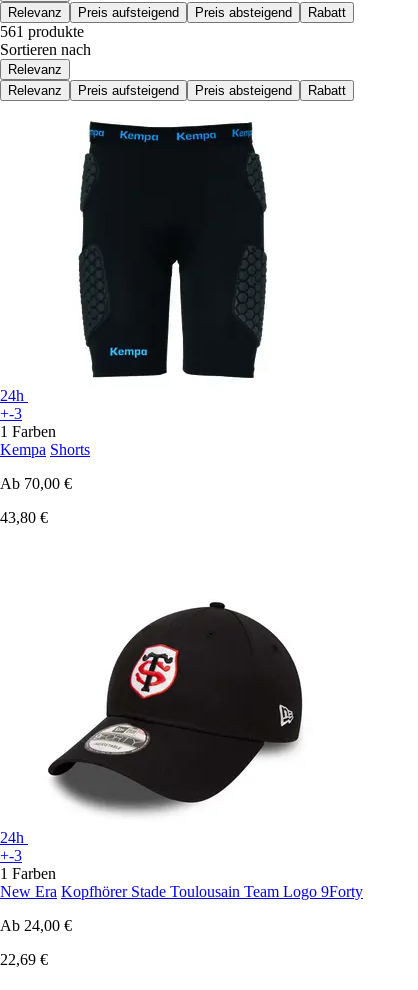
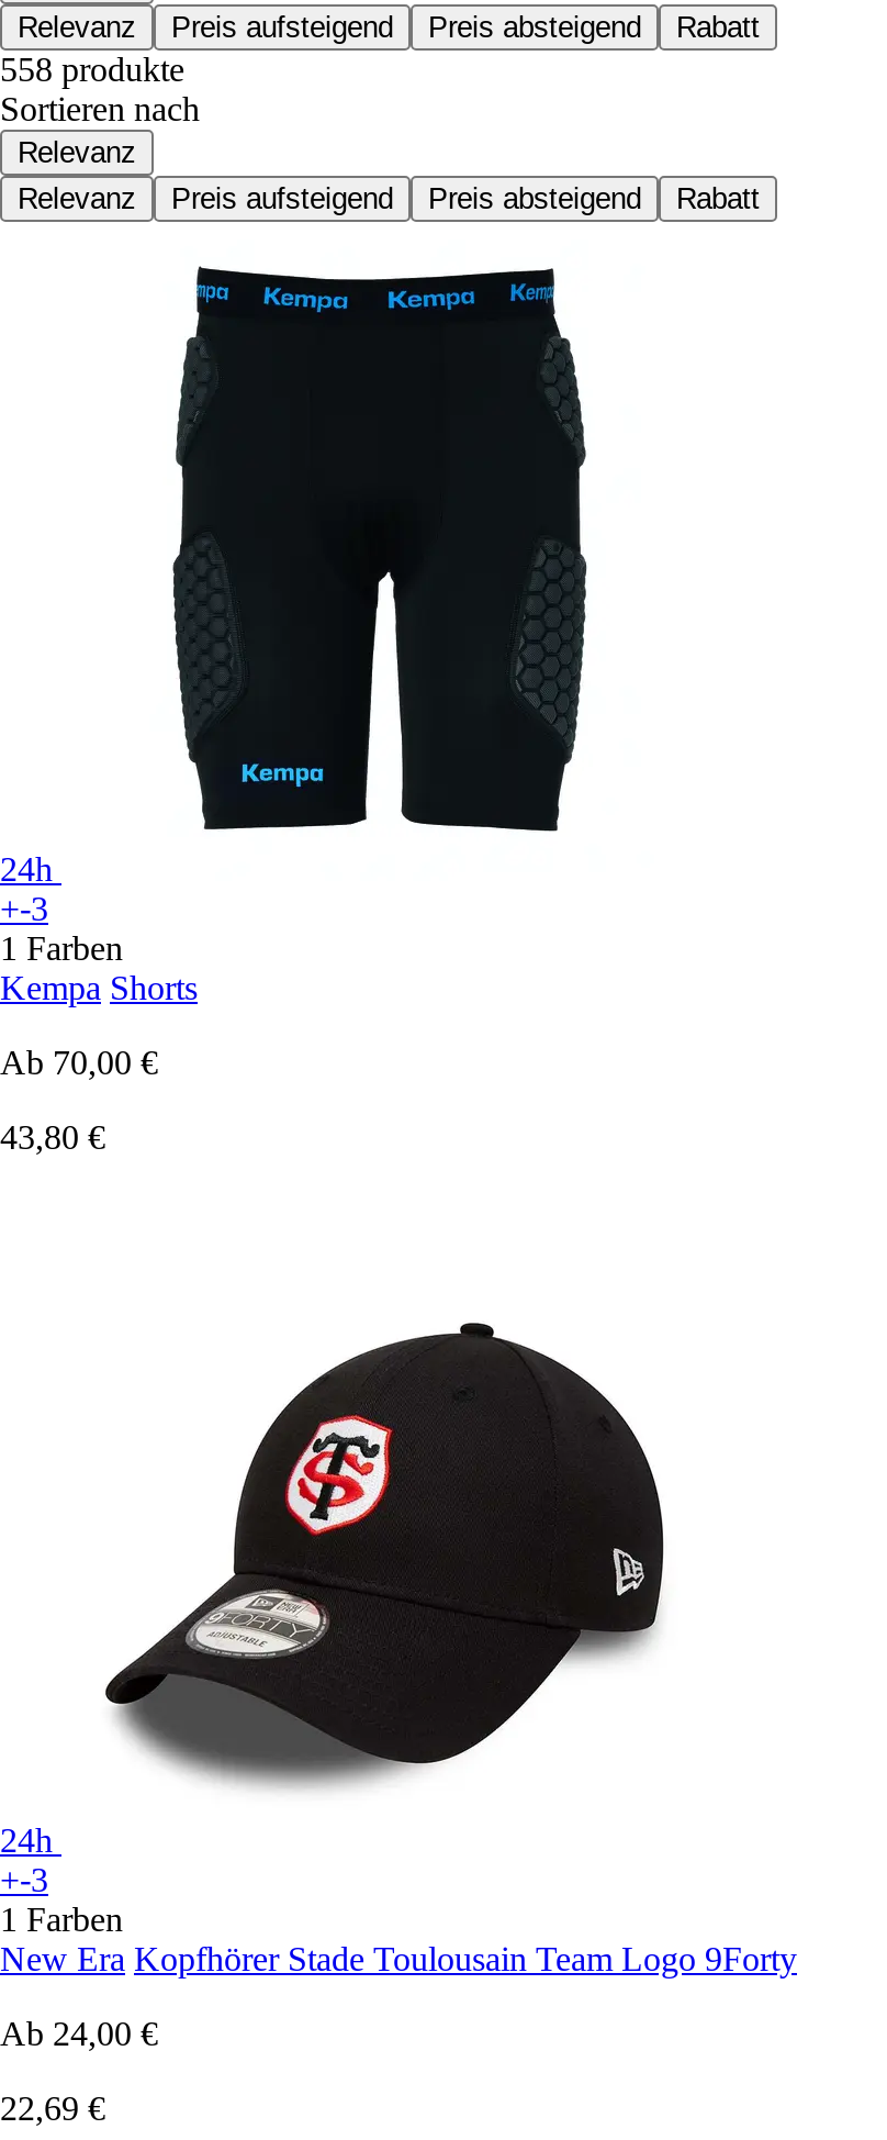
- 561 produkte
+ 558 produkte
